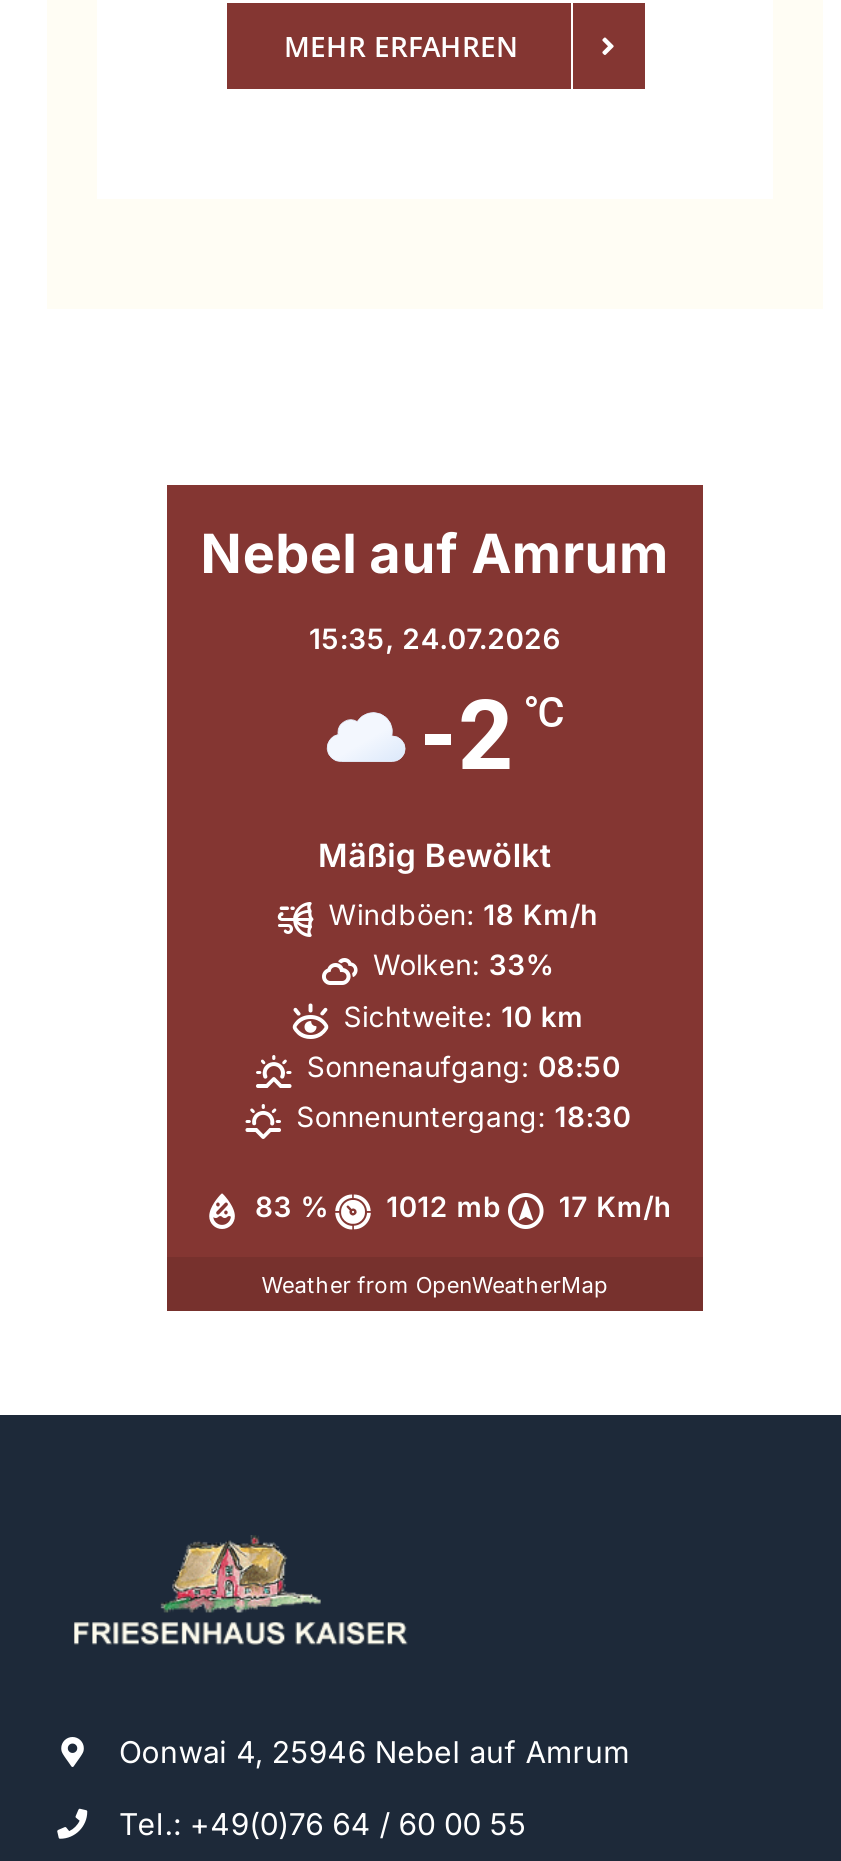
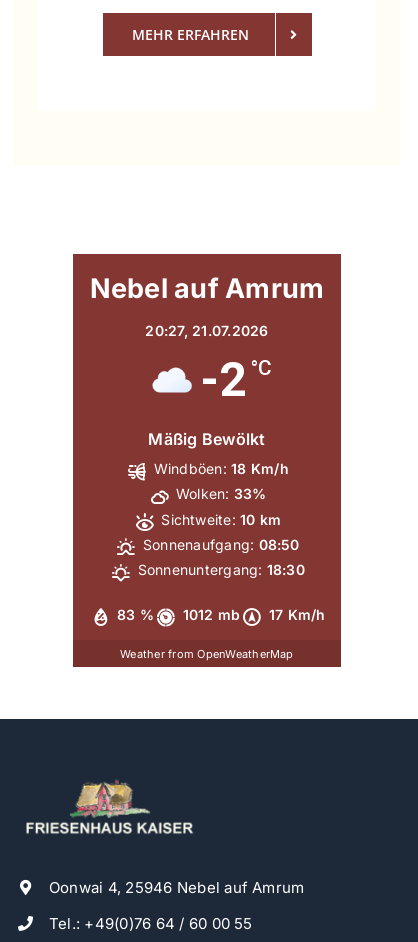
- 15:35, 24.07.2026
+ 20:27, 21.07.2026
